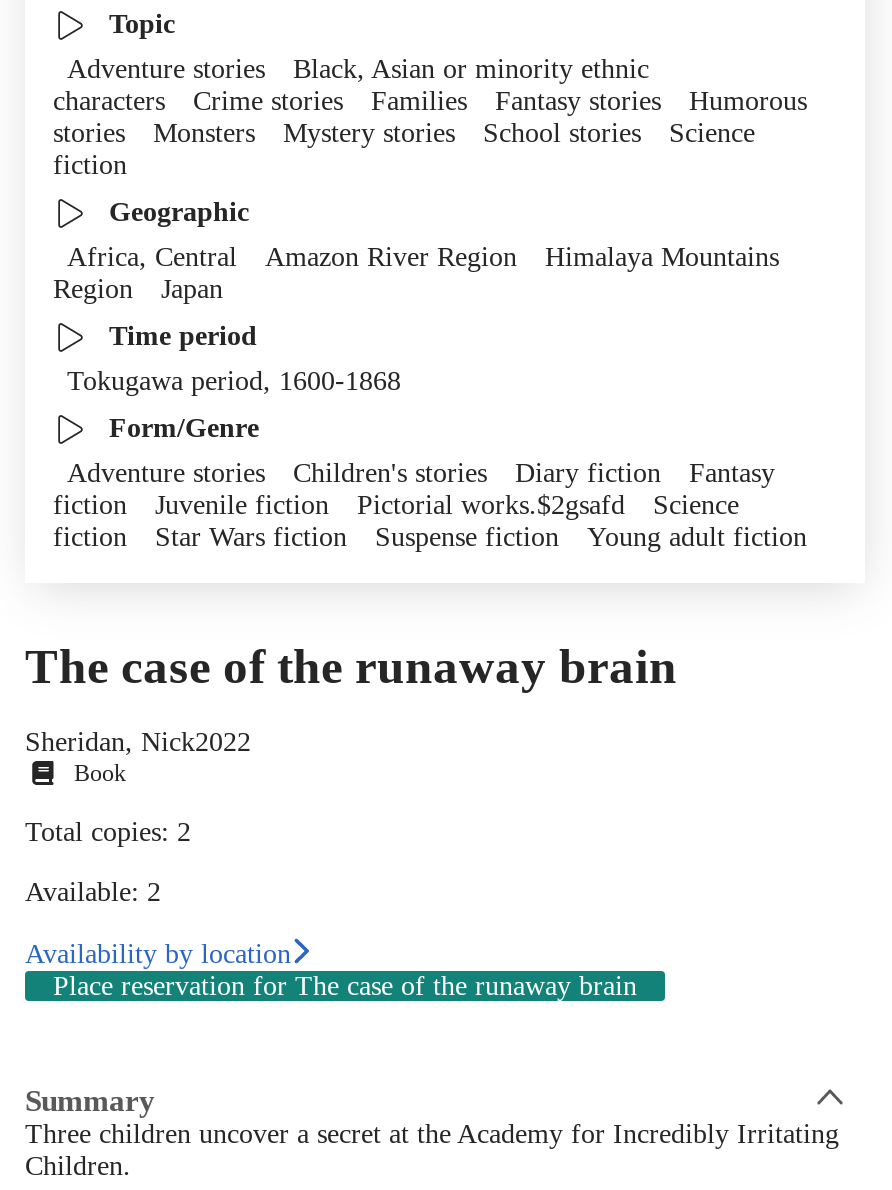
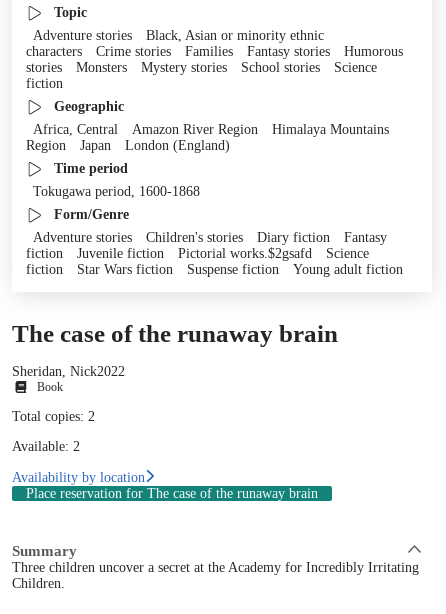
+ London (England)
